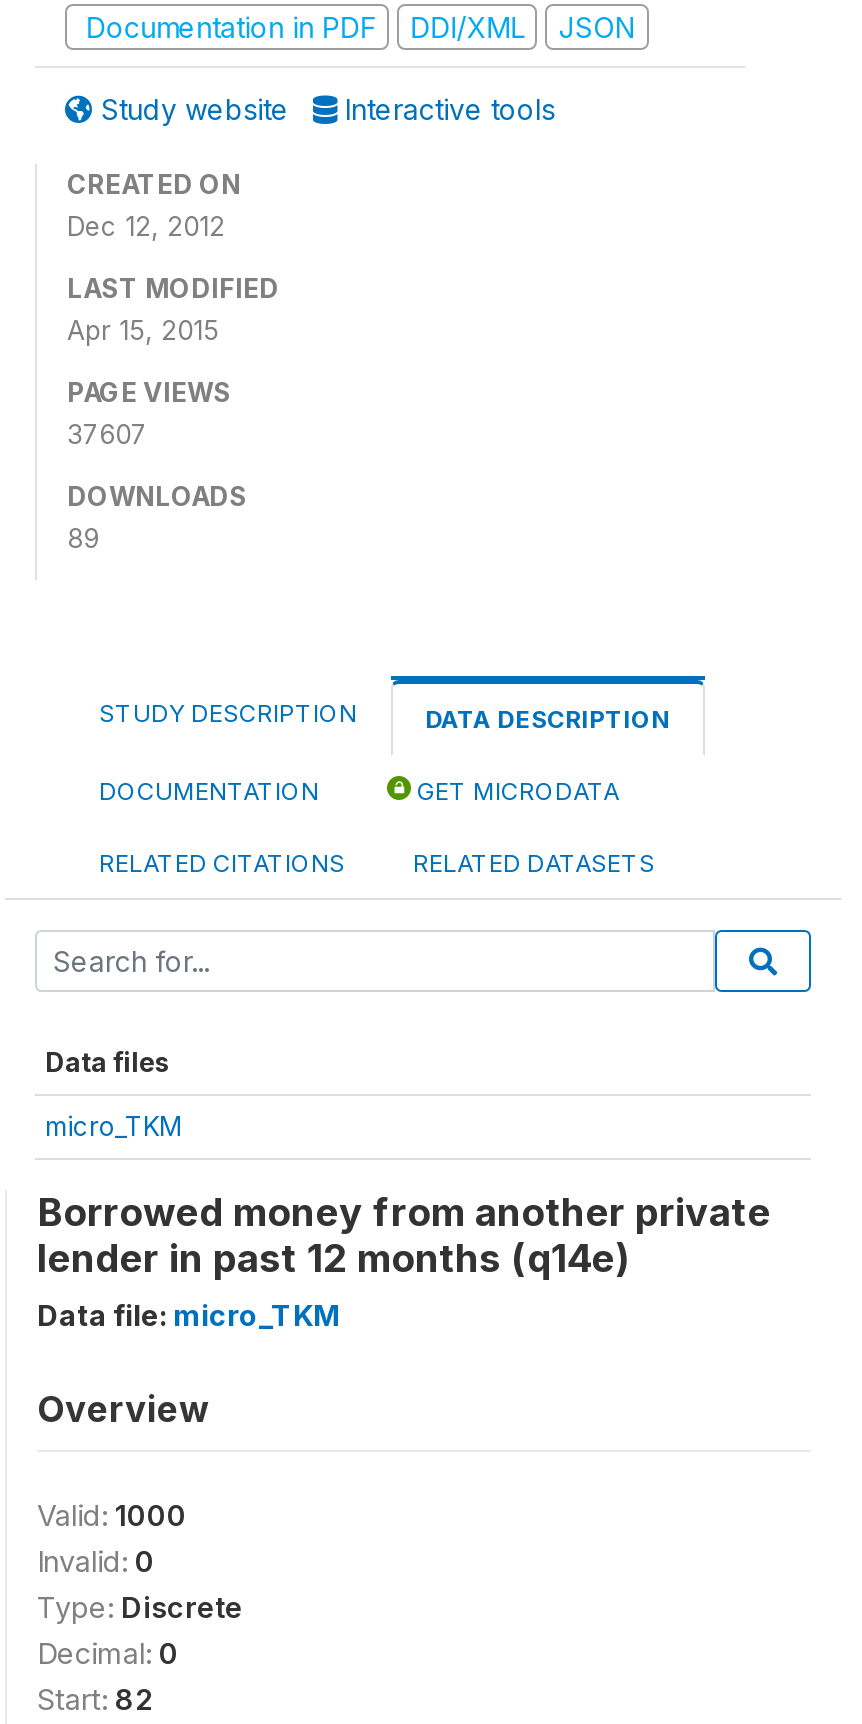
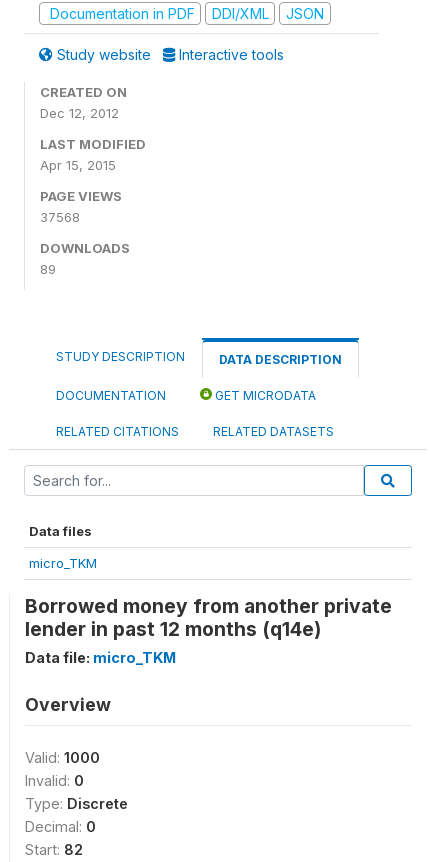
- 37607
+ 37568
